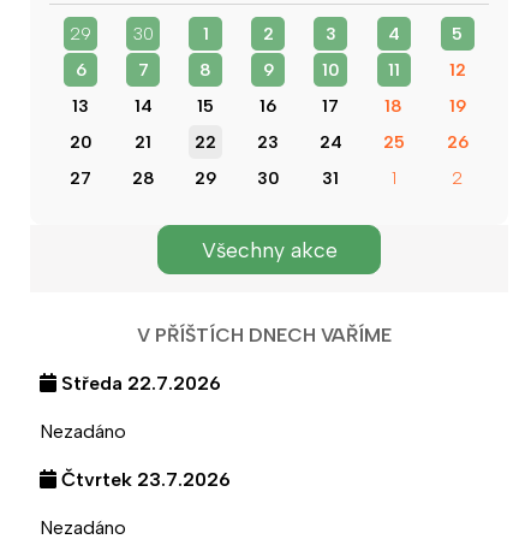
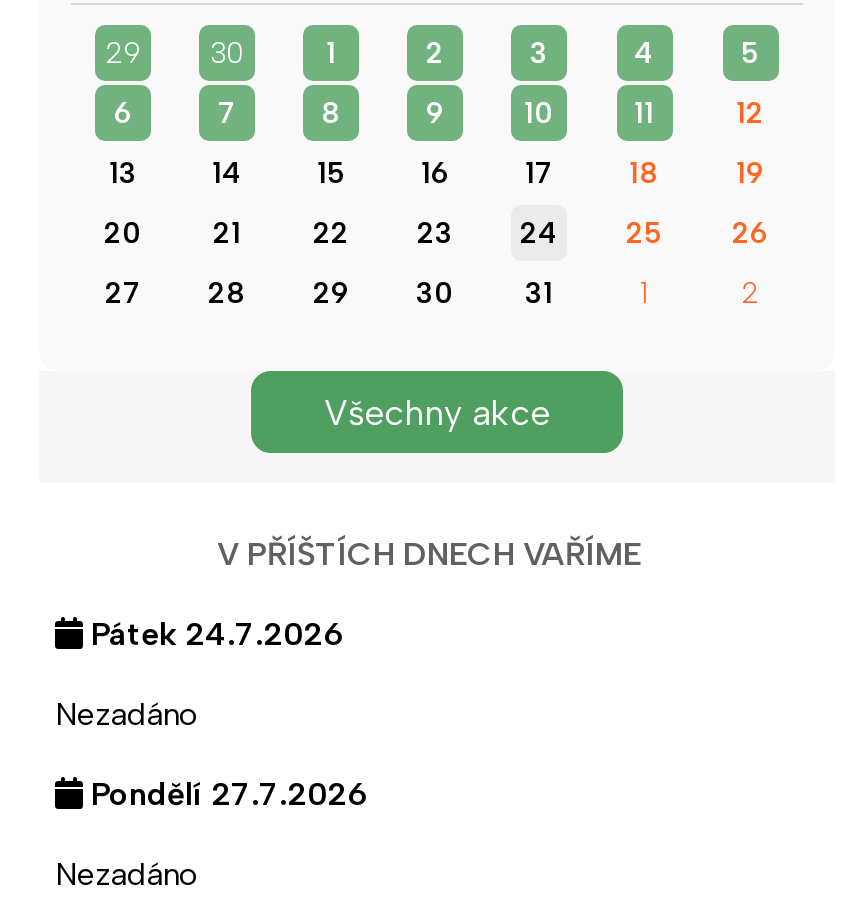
- Středa 22.7.2026
+ Pátek 24.7.2026

- Čtvrtek 23.7.2026
+ Pondělí 27.7.2026
